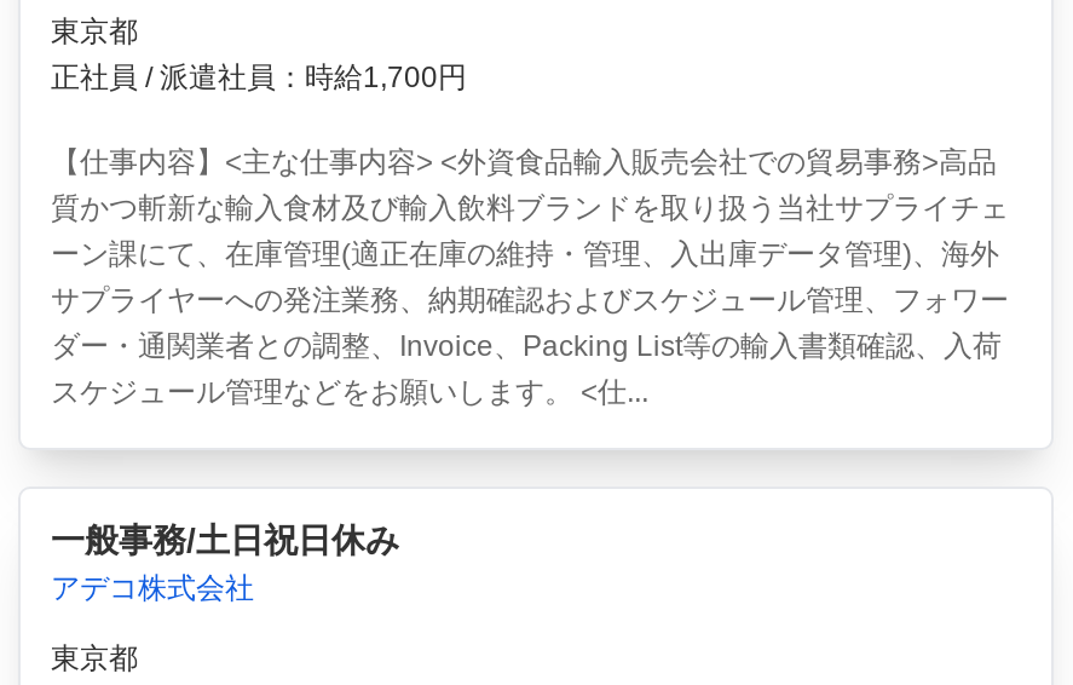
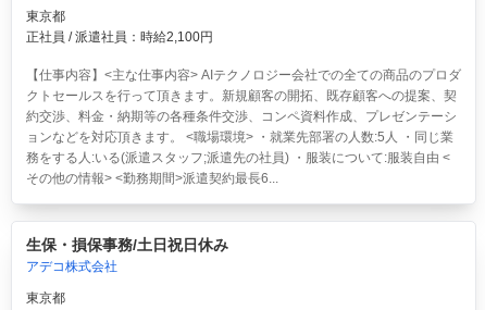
- 正社員 / 派遣社員：時給1,700円
+ 正社員 / 派遣社員：時給2,100円

- 【仕事内容】<主な仕事内容> <外資食品輸入販売会社での貿易事務>高品
- 質かつ斬新な輸入食材及び輸入飲料ブランドを取り扱う当社サプライチェ
- ーン課にて、在庫管理(適正在庫の維持・管理、入出庫データ管理)、海外
- サプライヤーへの発注業務、納期確認およびスケジュール管理、フォワー
- ダー・通関業者との調整、Invoice、Packing List等の輸入書類確認、入荷
- スケジュール管理などをお願いします。 <仕...
+ 【仕事内容】<主な仕事内容> AIテクノロジー会社での全ての商品のプロダ
+ クトセールスを行って頂きます。新規顧客の開拓、既存顧客への提案、契
+ 約交渉、料金・納期等の各種条件交渉、コンペ資料作成、プレゼンテーシ
+ ョンなどを対応頂きます。 <職場環境> ・就業先部署の人数:5人 ・同じ業
+ 務をする人:いる(派遣スタッフ;派遣先の社員) ・服装について:服装自由 <
+ その他の情報> <勤務期間>派遣契約最長6...

- 一般事務/土日祝日休み
+ 生保・損保事務/土日祝日休み
